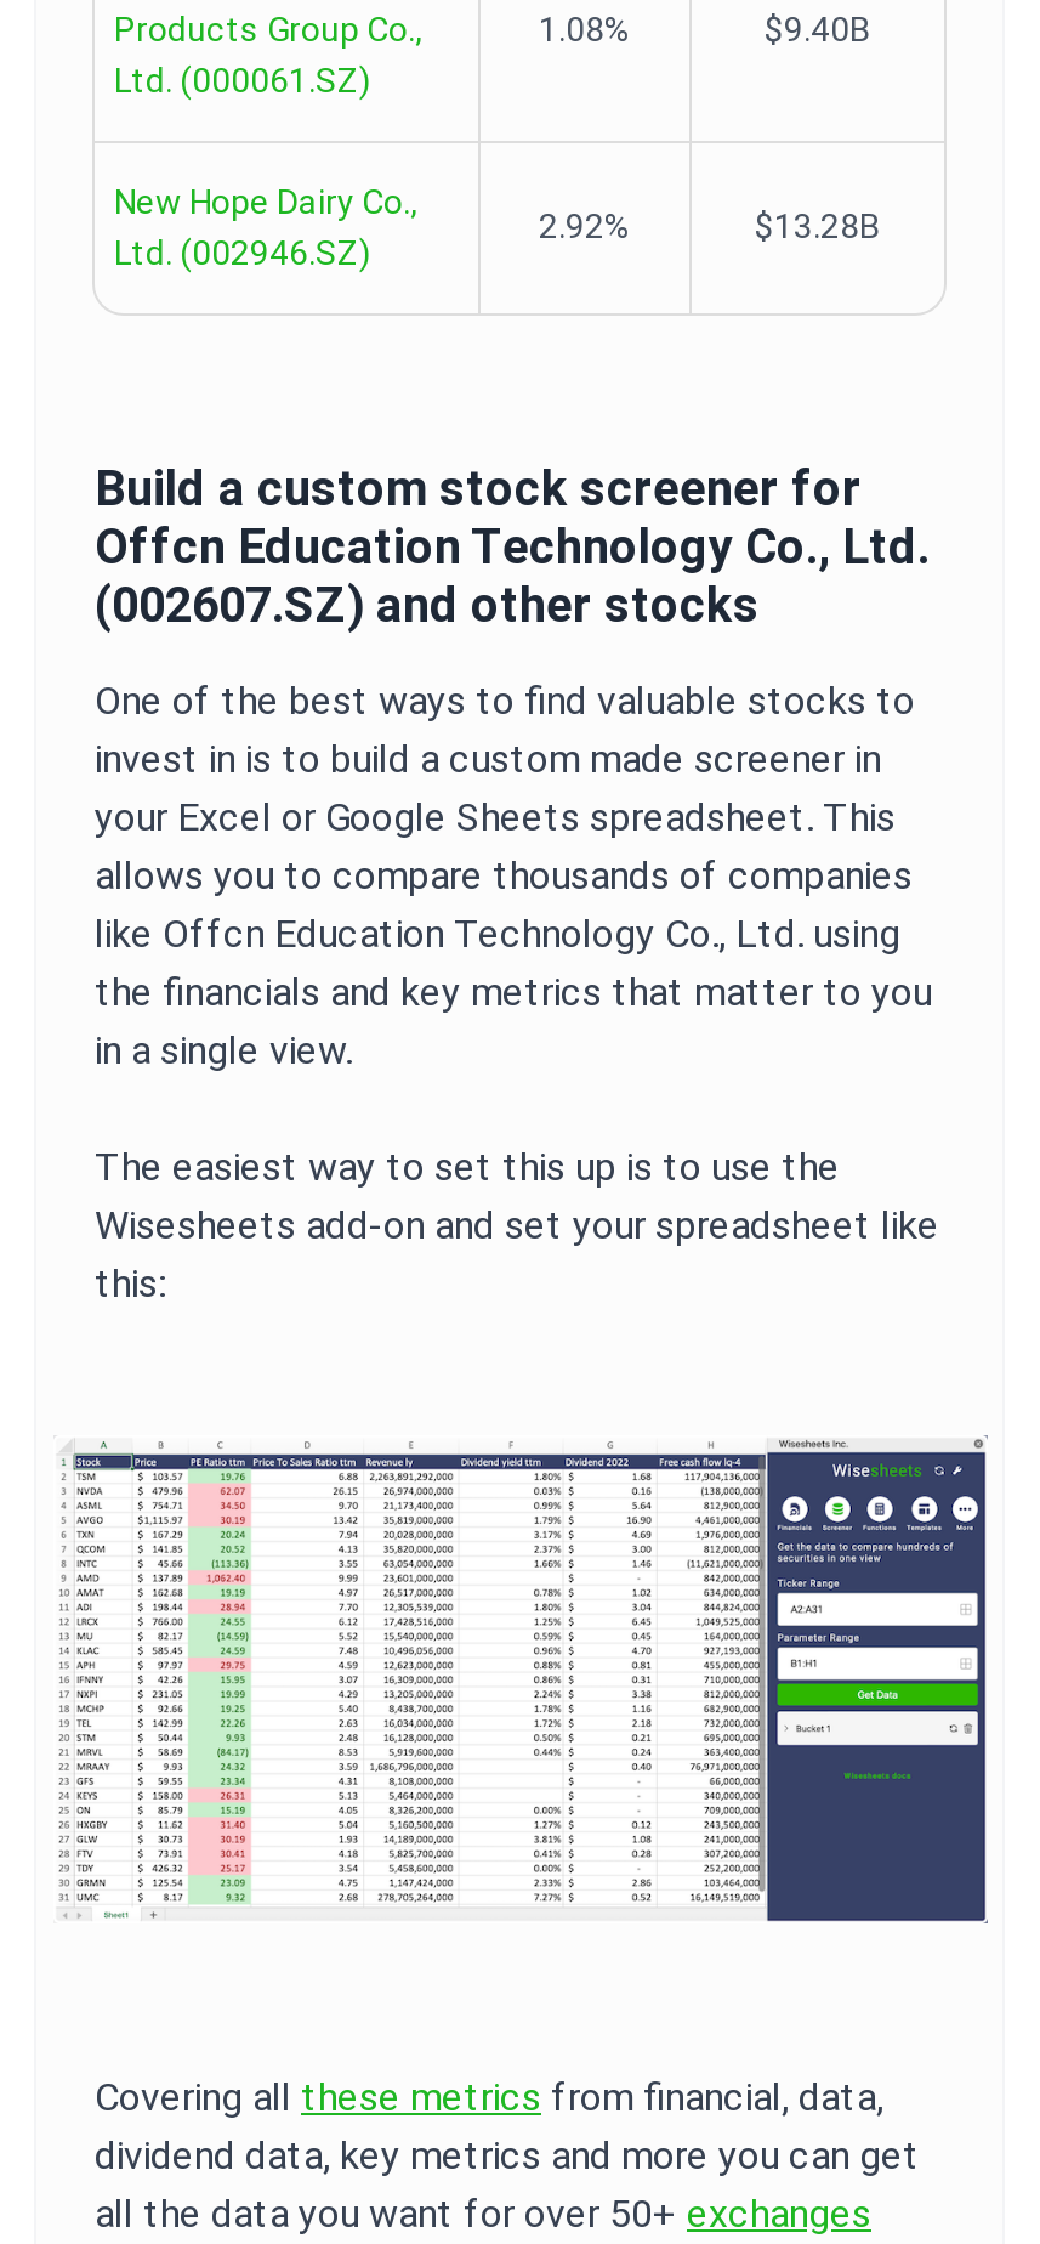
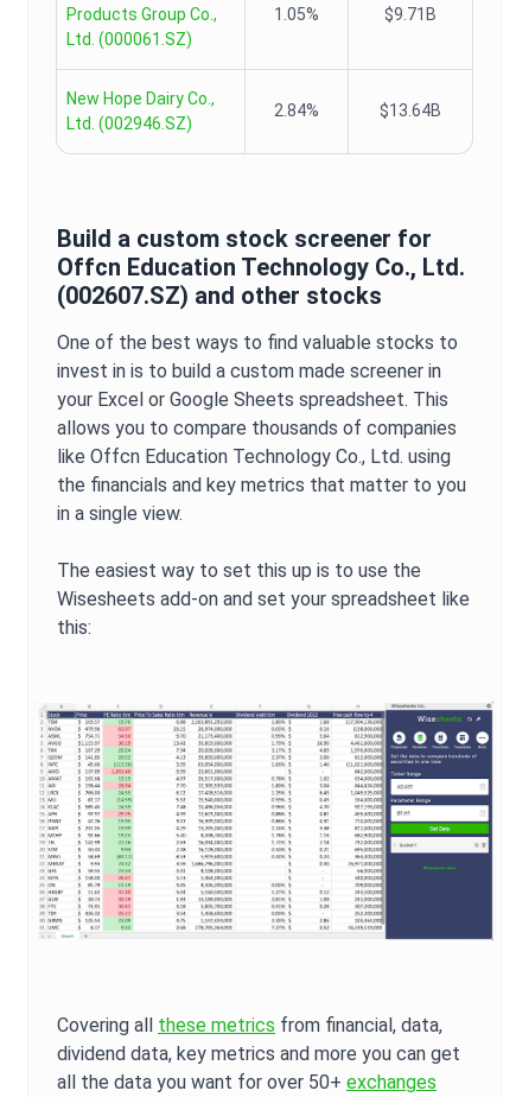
- 1.08%
- $9.40B
+ 1.05%
+ $9.71B

- 2.92%
- $13.28B
+ 2.84%
+ $13.64B
